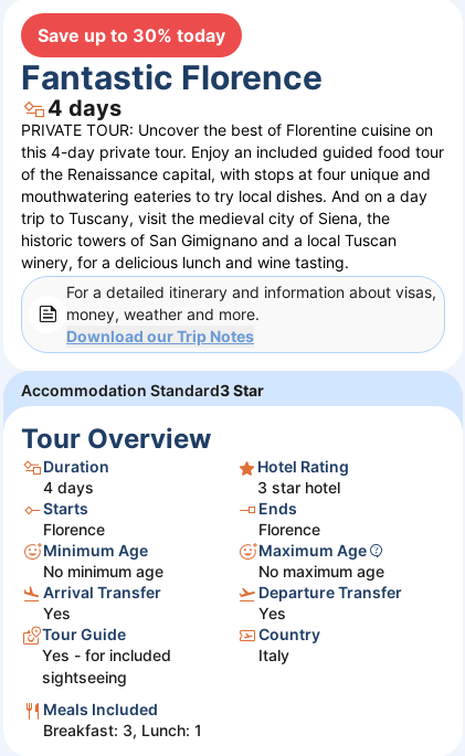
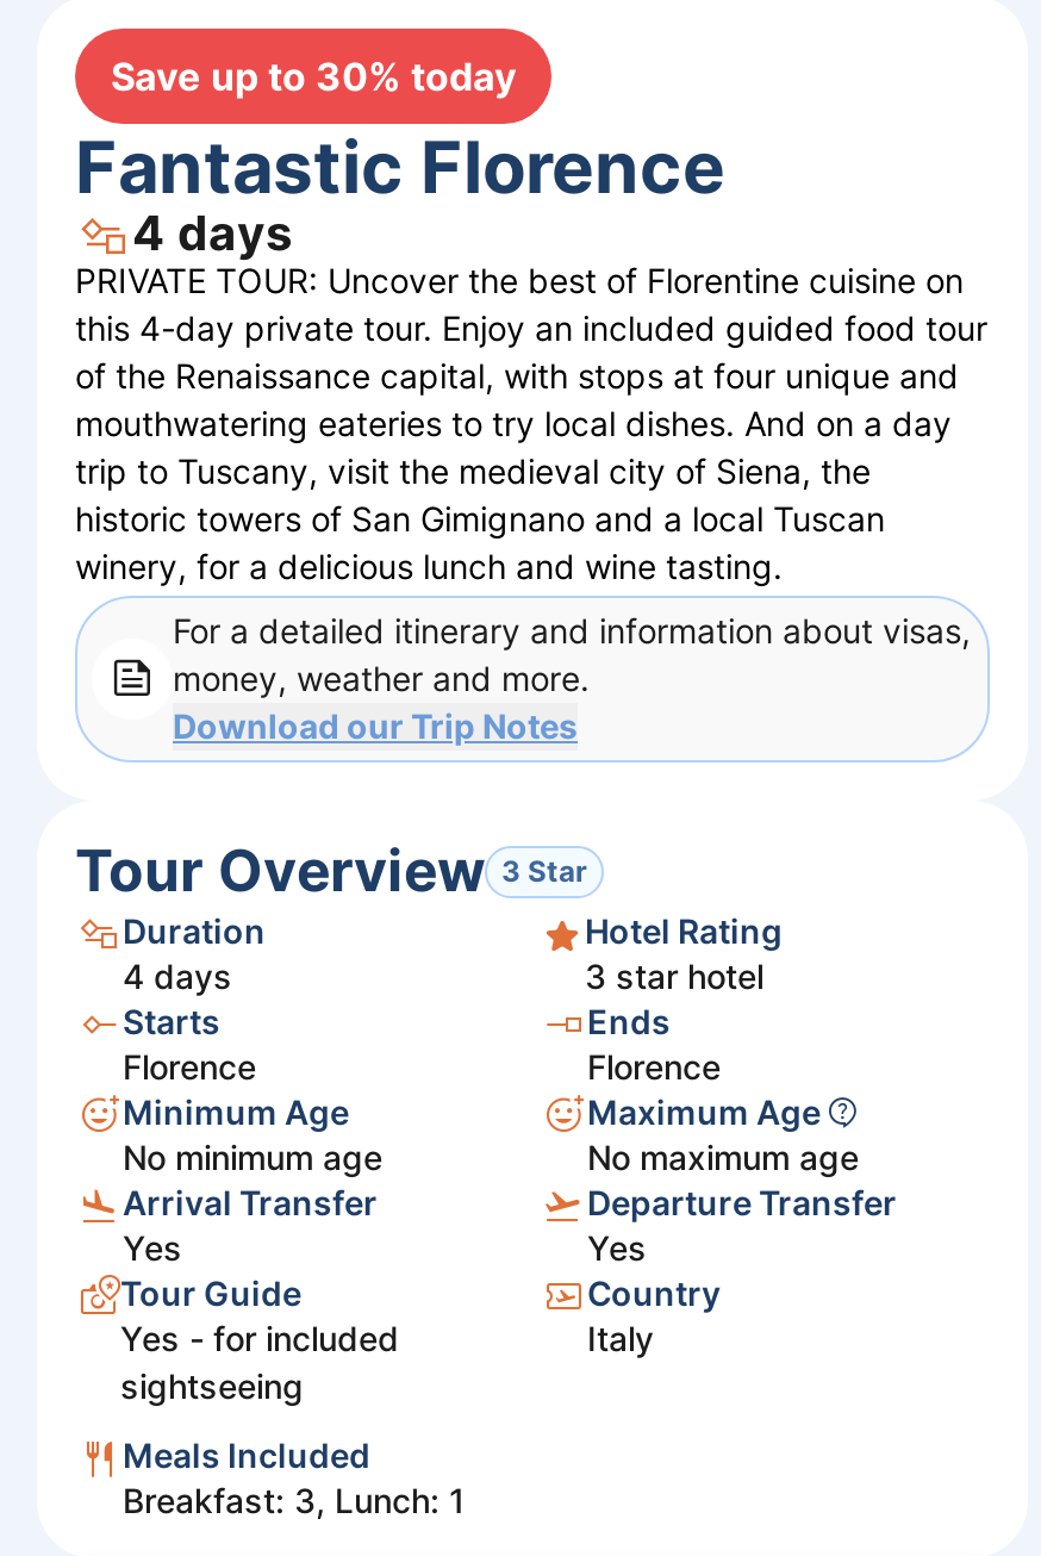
- Accommodation Standard3 Star
- Tour Overview
+ Tour Overview 3 Star
